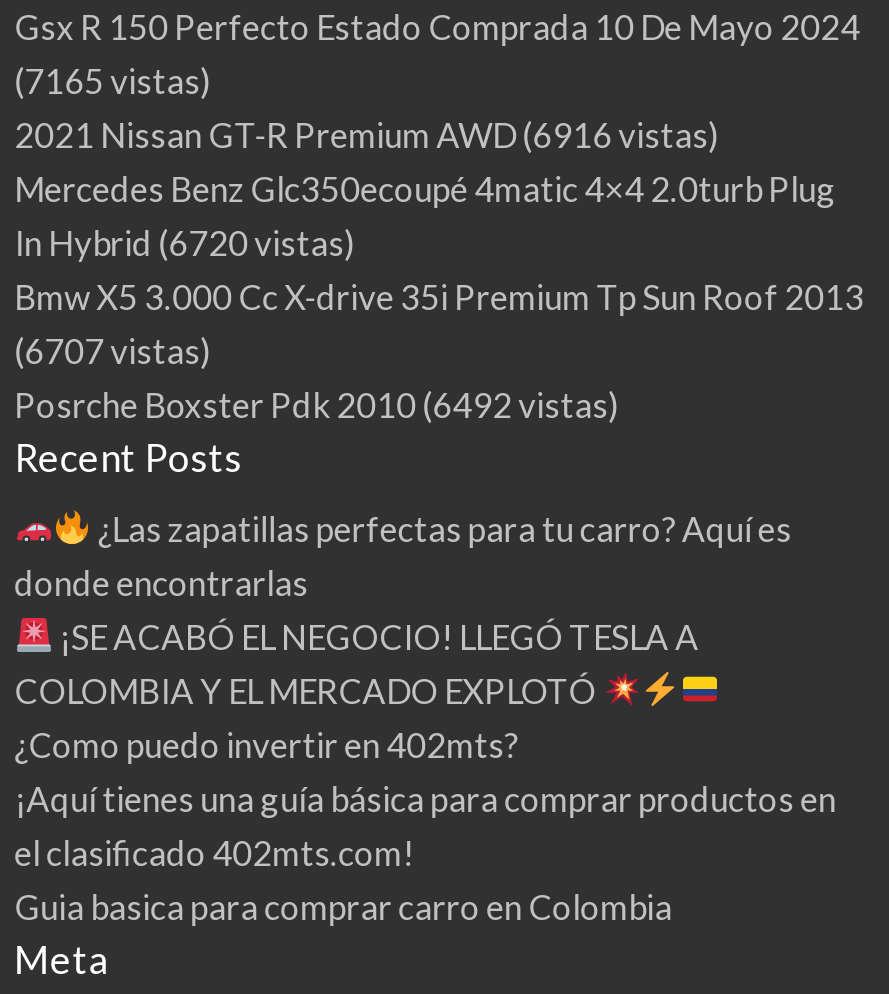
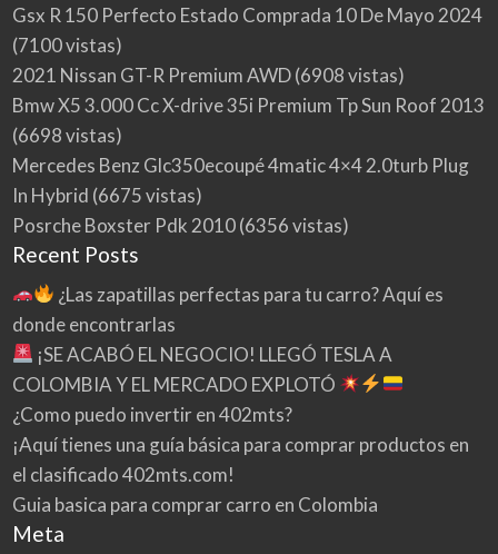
- (7165 vistas)
- 2021 Nissan GT-R Premium AWD (6916 vistas)
- In Hybrid (6720 vistas)
+ (7100 vistas)
+ 2021 Nissan GT-R Premium AWD (6908 vistas)

moved down: Mercedes Benz Glc350ecoupé 4matic 4×4 2.0turb Plug

moved up: Bmw X5 3.000 Cc X-drive 35i Premium Tp Sun Roof 2013

- (6707 vistas)
- Posrche Boxster Pdk 2010 (6492 vistas)
+ (6698 vistas)
+ In Hybrid (6675 vistas)
+ Posrche Boxster Pdk 2010 (6356 vistas)
